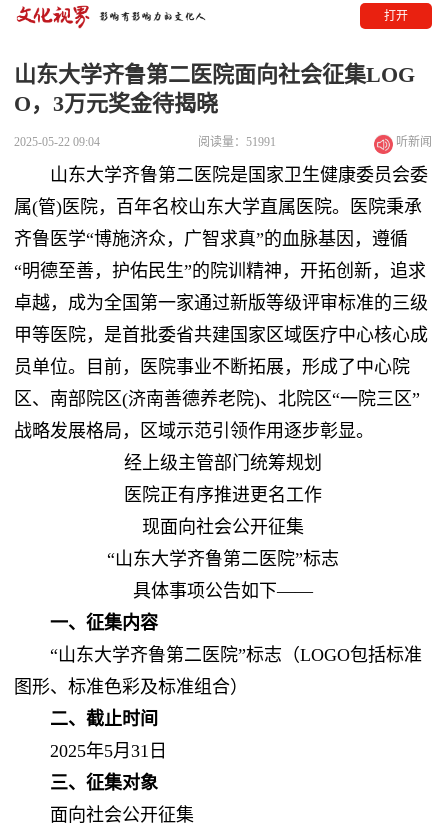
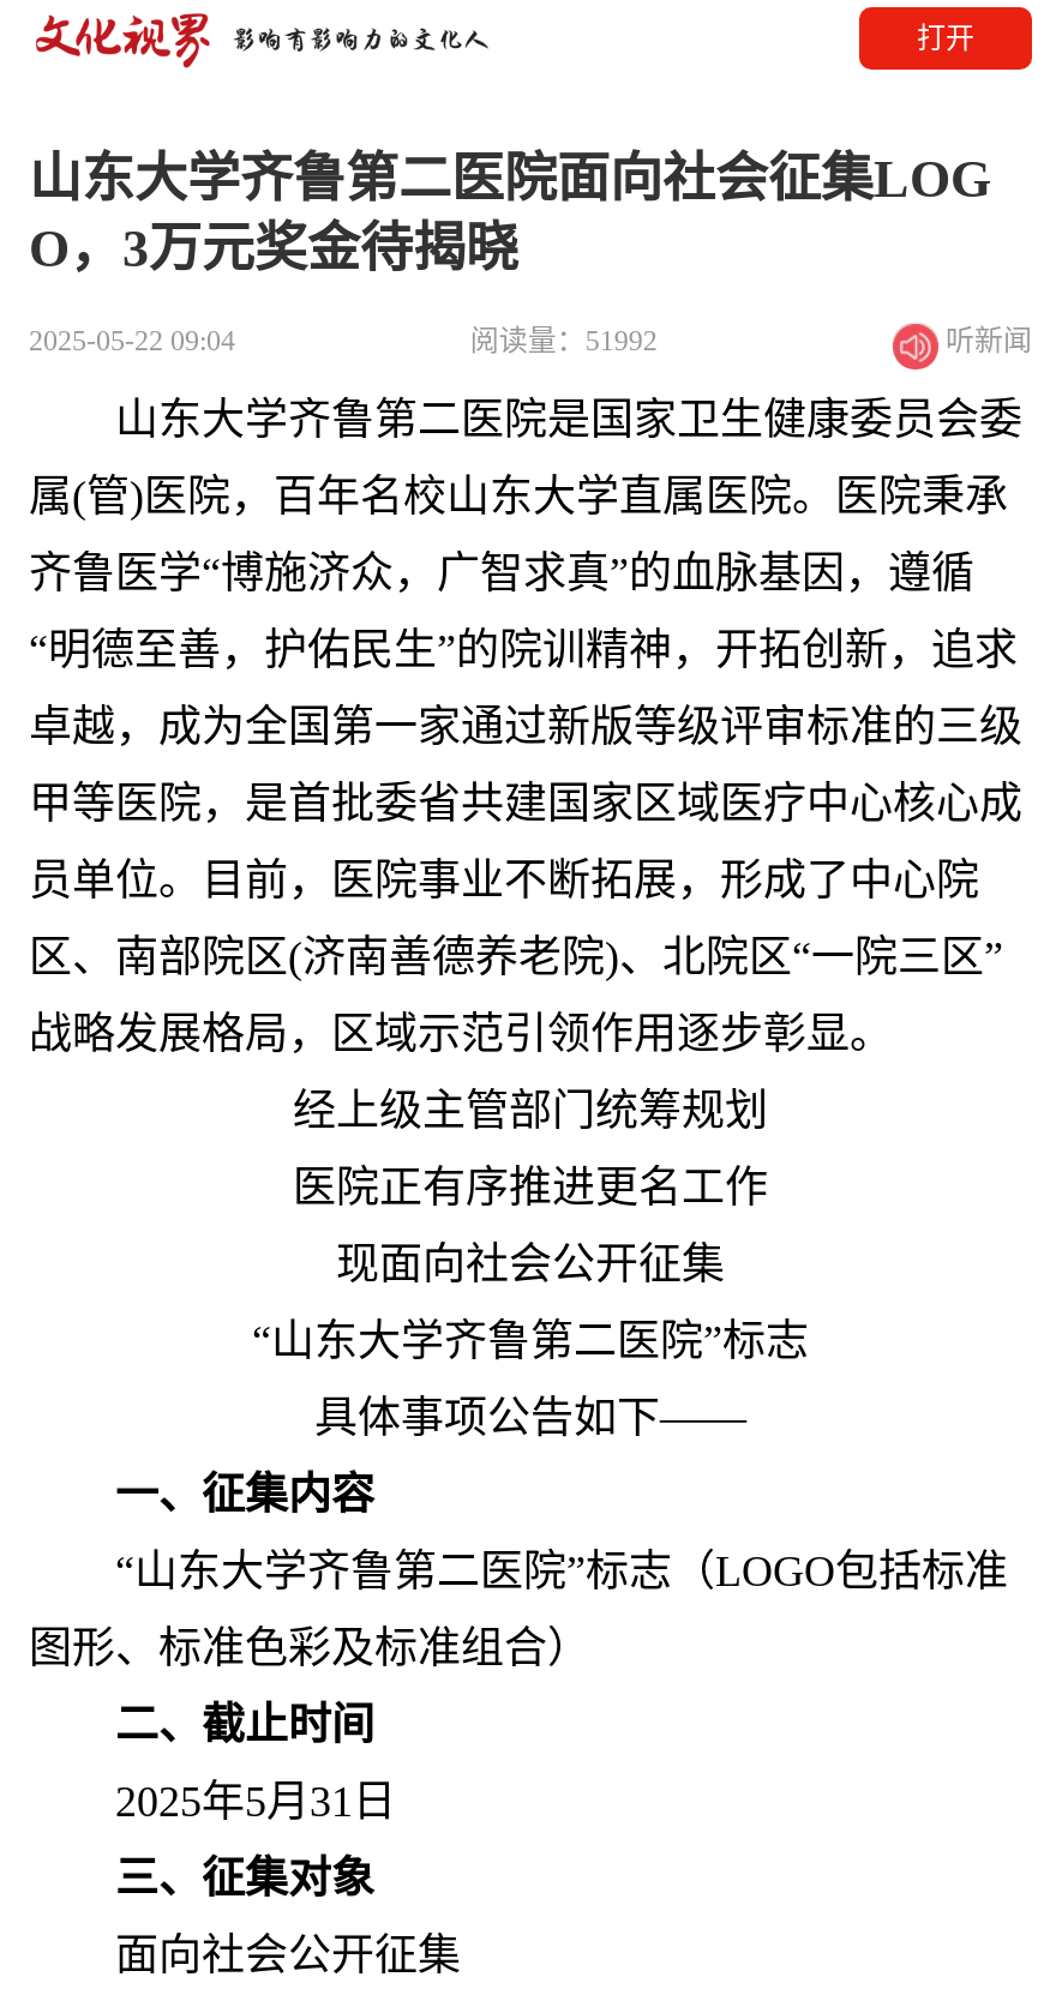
- 阅读量：51991
+ 阅读量：51992
